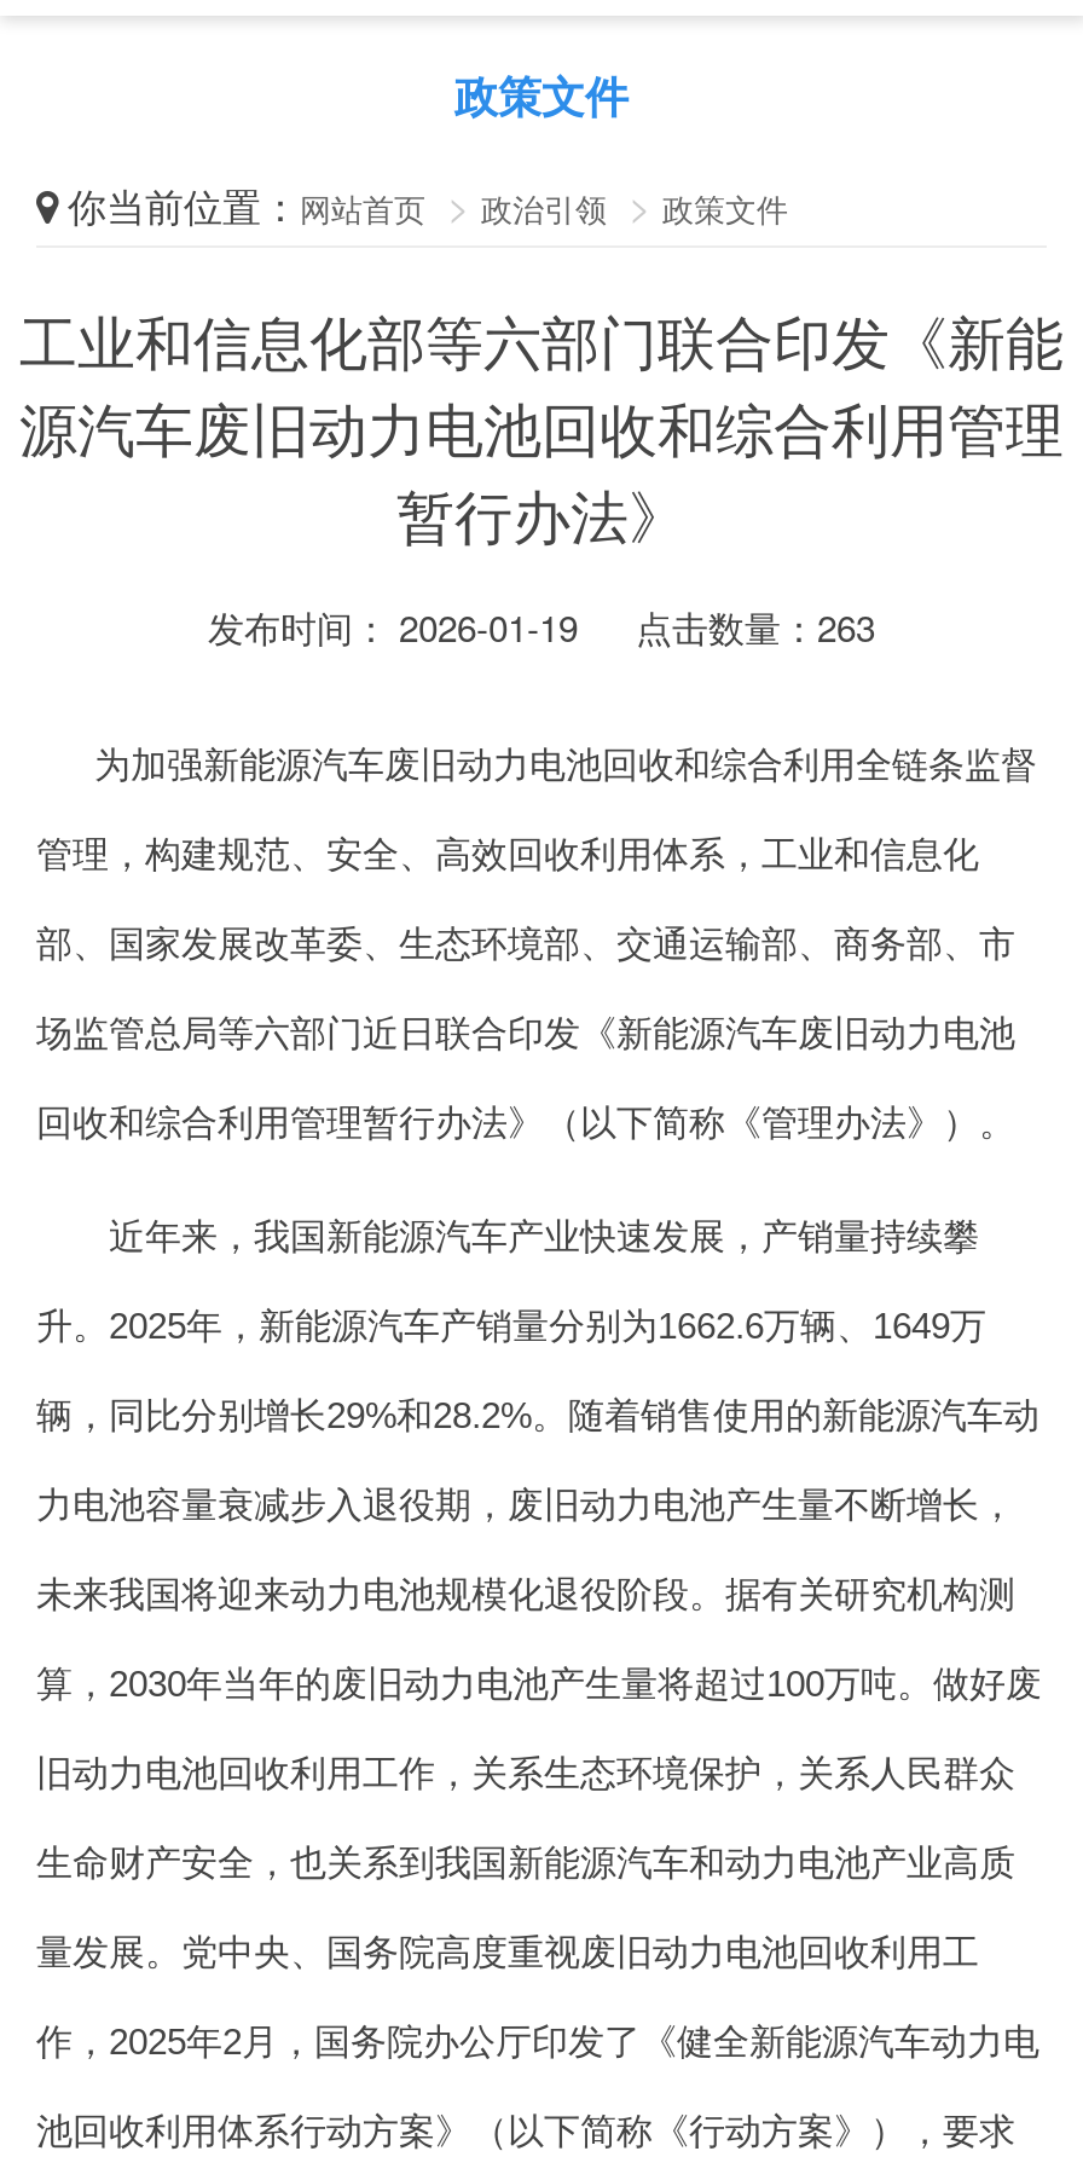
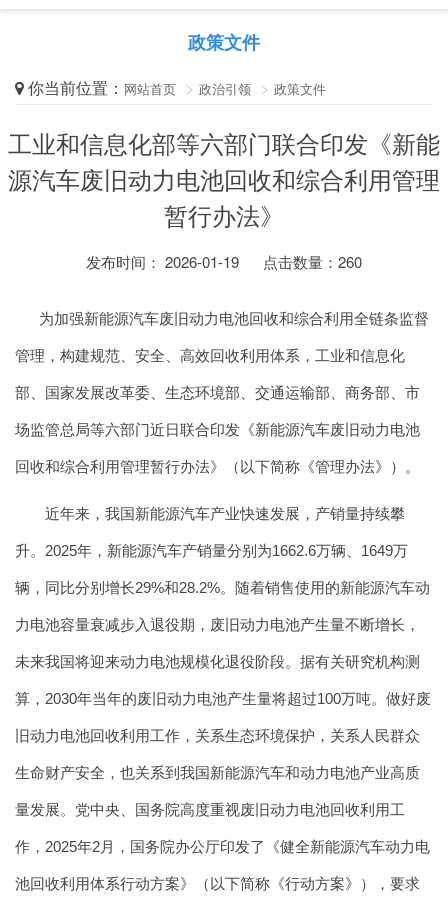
- 发布时间： 2026-01-19 点击数量：263
+ 发布时间： 2026-01-19 点击数量：260
